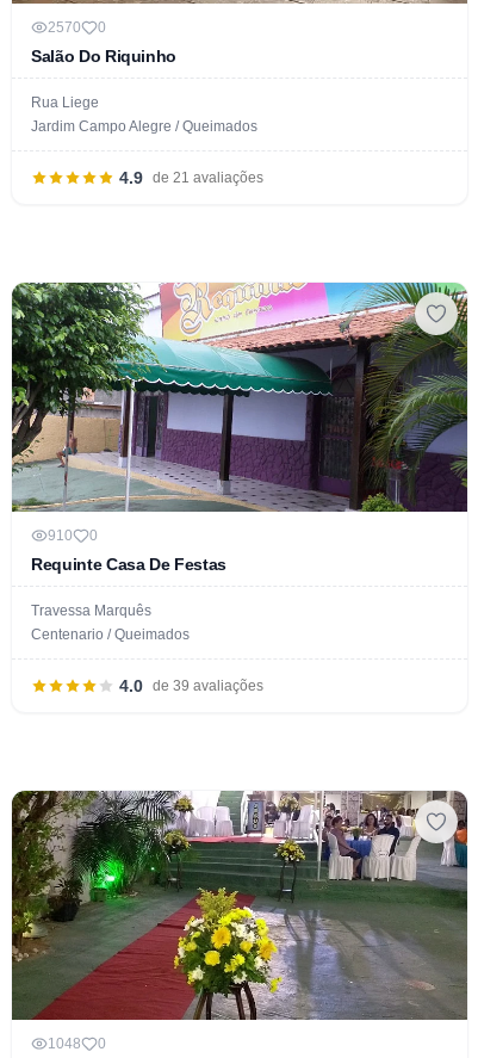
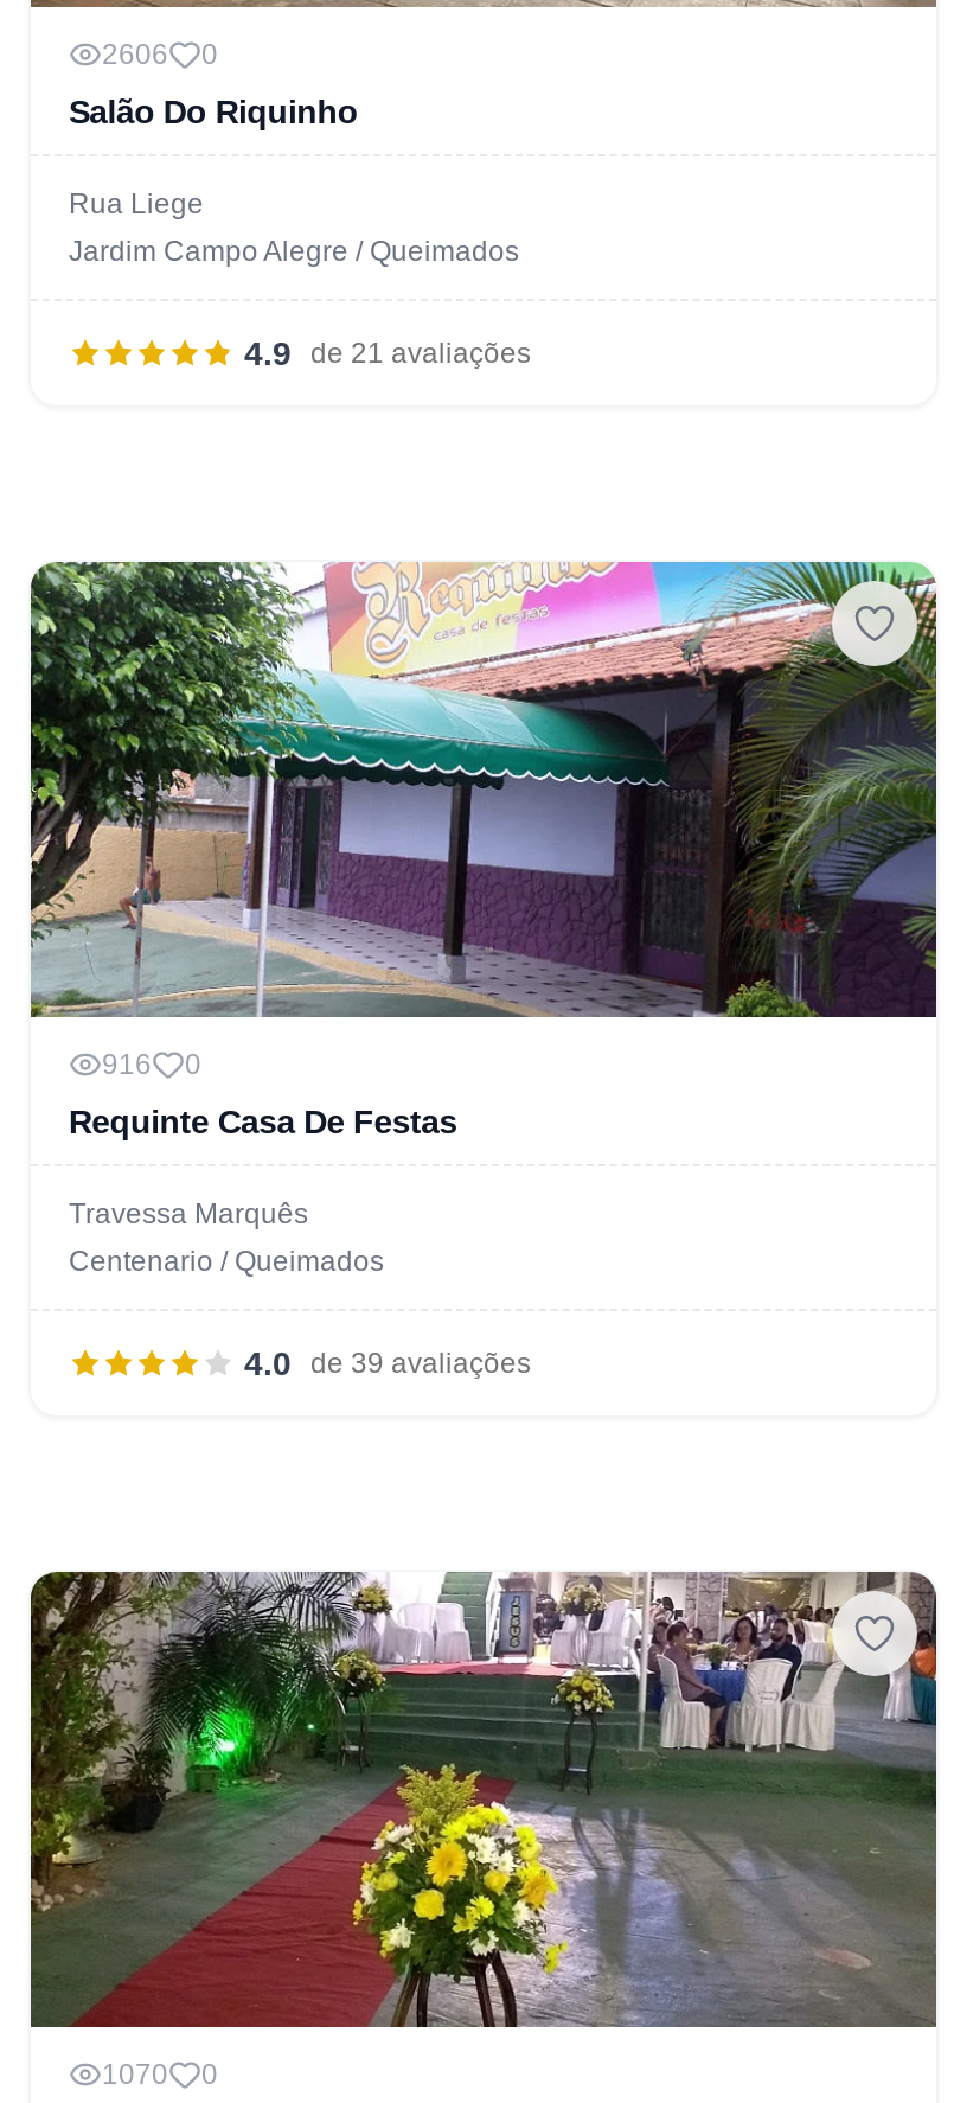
- 2570 0
+ 2606 0

- 910 0
+ 916 0

- 1048 0
+ 1070 0
